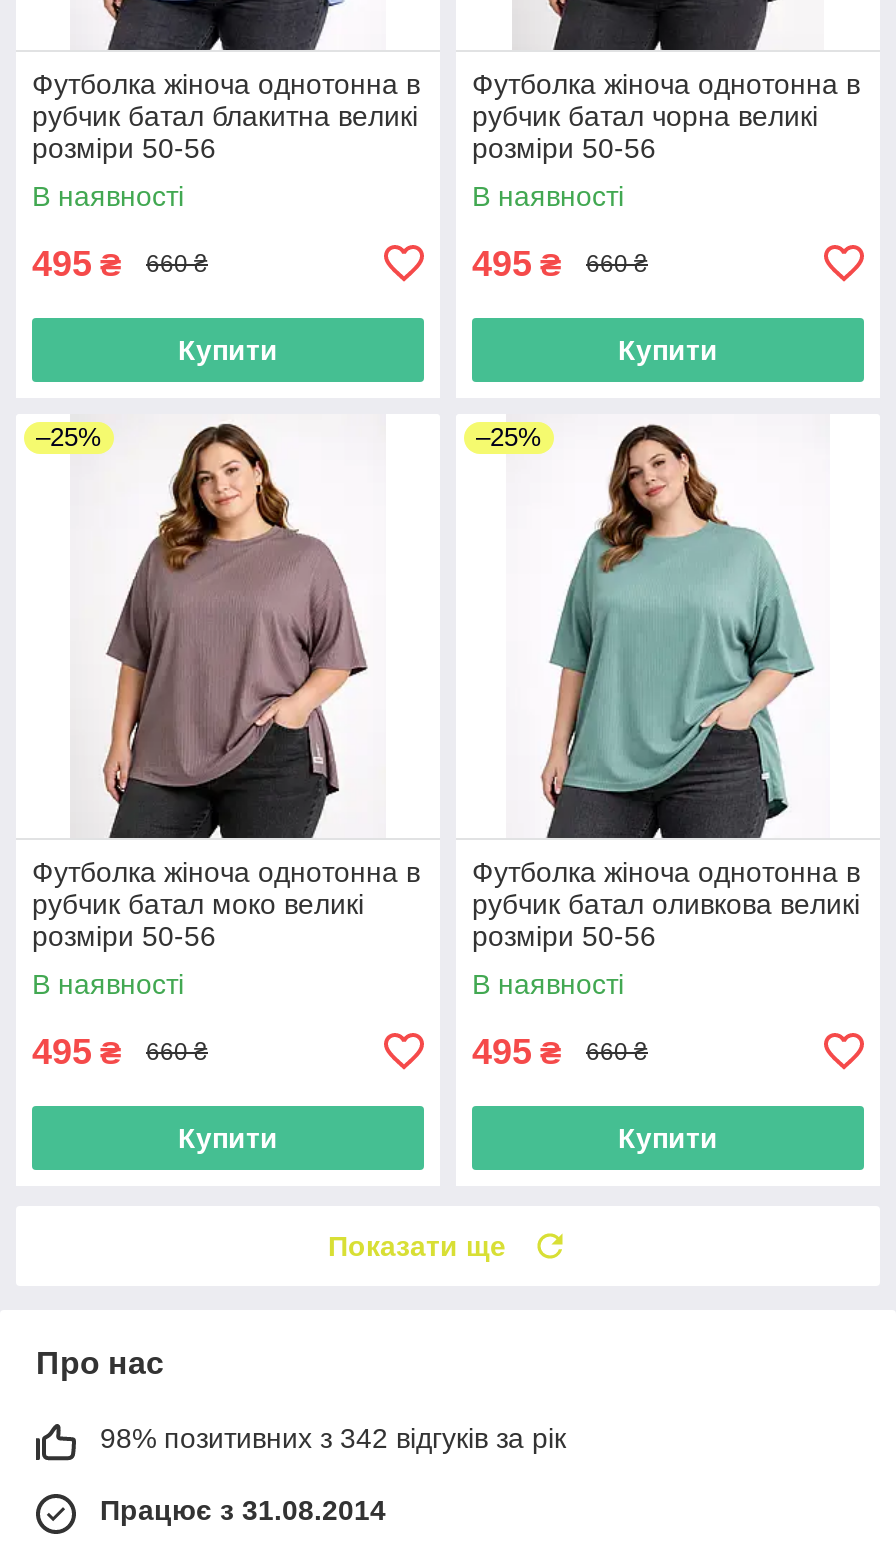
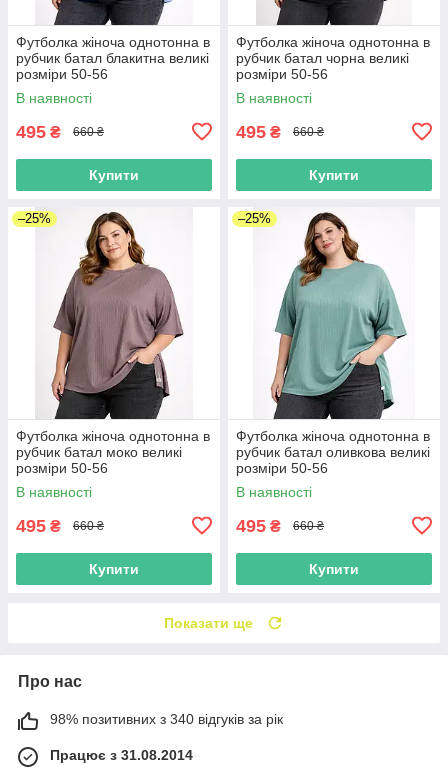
- 98% позитивних з 342 відгуків за рік
+ 98% позитивних з 340 відгуків за рік
